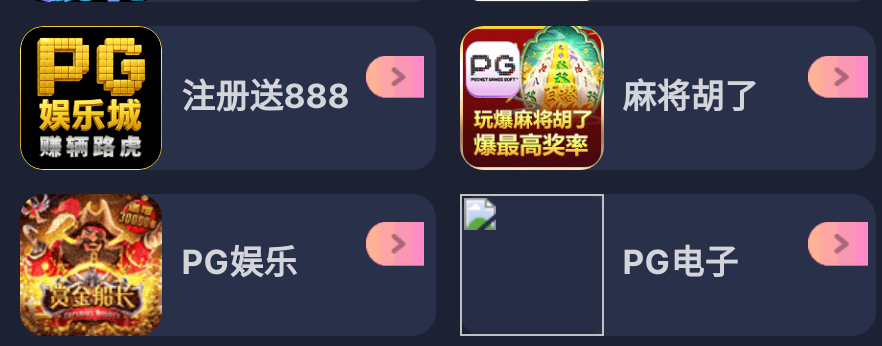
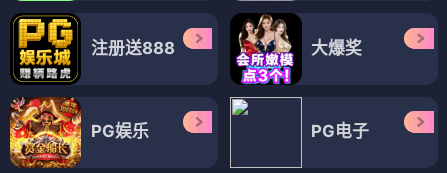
- [image]
- 麻将胡了
+ [image]
+ 大爆奖
